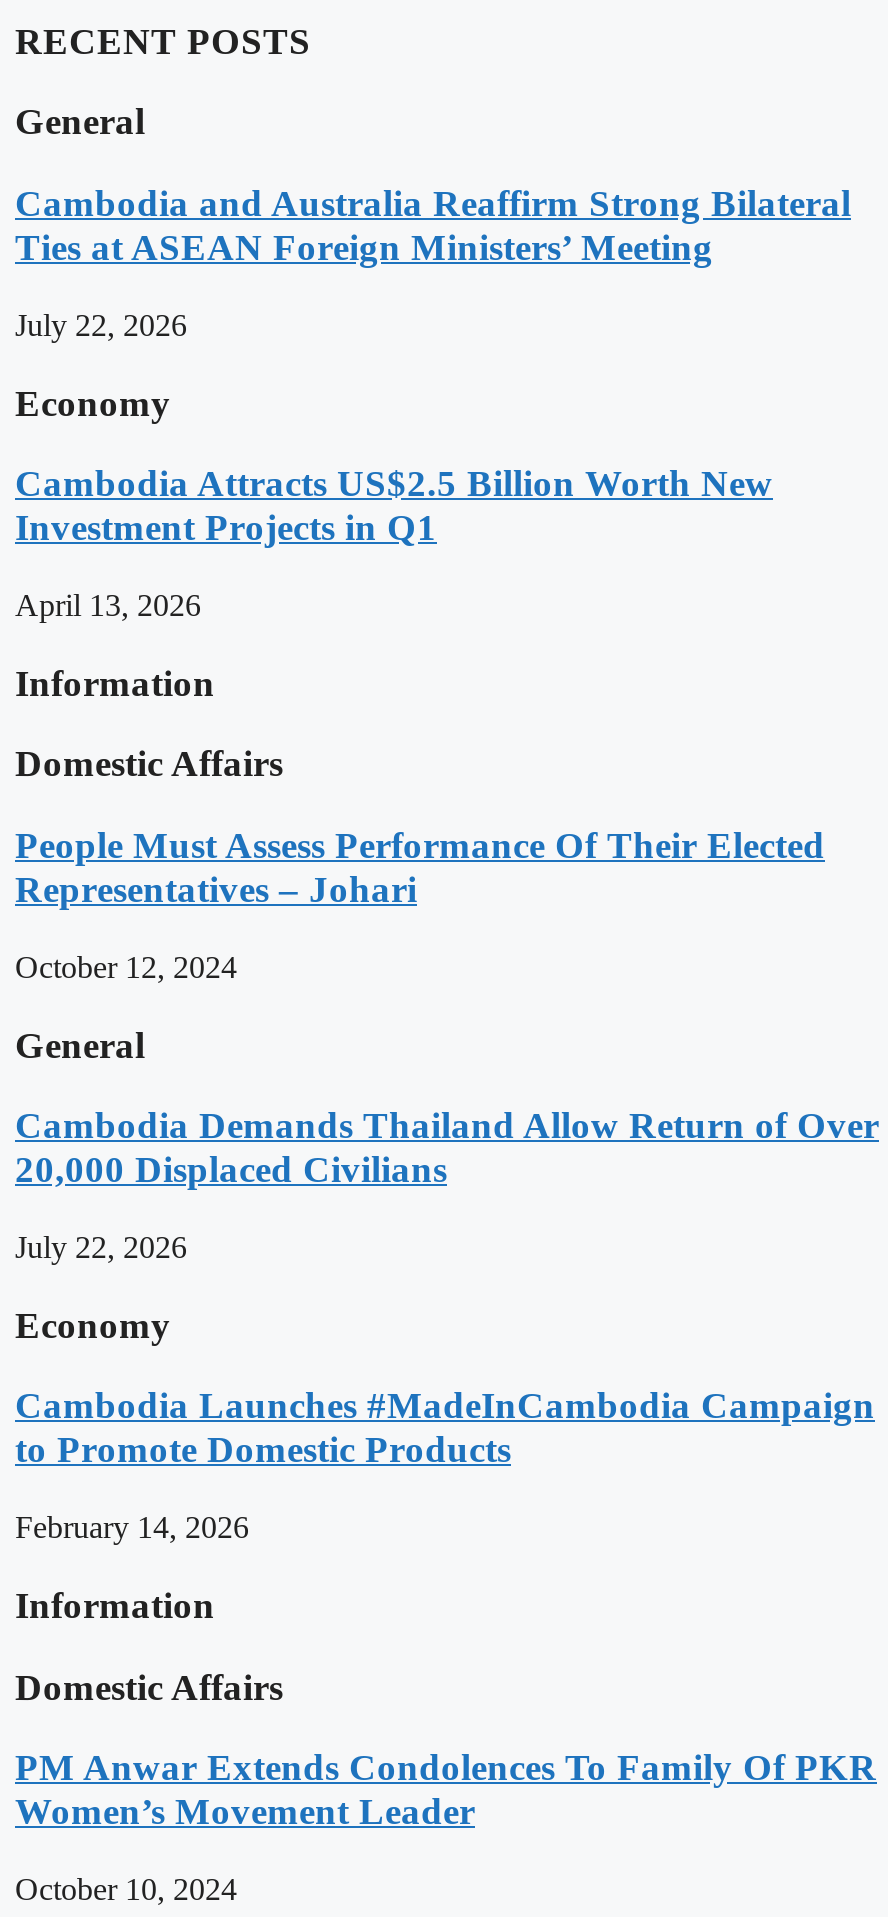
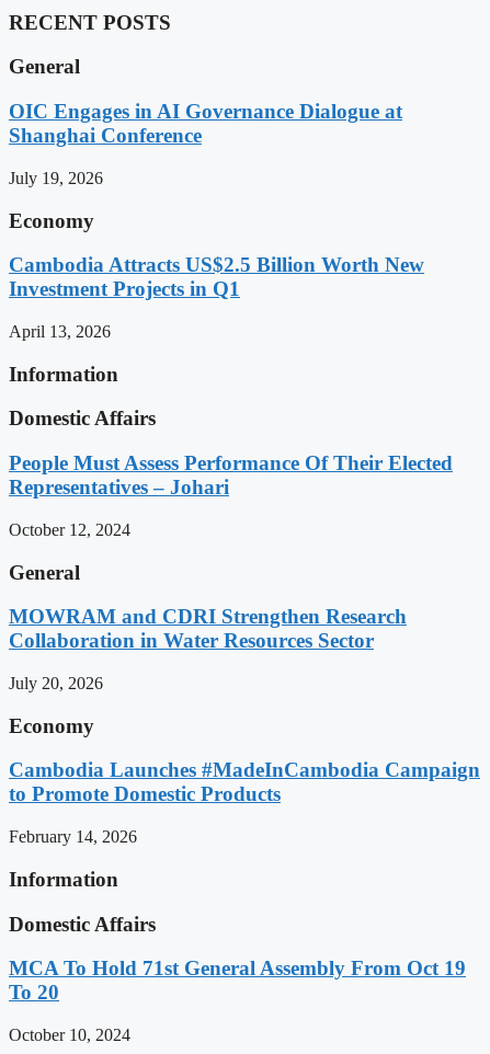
- Cambodia and Australia Reaffirm Strong Bilateral
- Ties at ASEAN Foreign Ministers’ Meeting
+ OIC Engages in AI Governance Dialogue at
+ Shanghai Conference

- July 22, 2026
+ July 19, 2026

- Cambodia Demands Thailand Allow Return of Over
- 20,000 Displaced Civilians
+ MOWRAM and CDRI Strengthen Research
+ Collaboration in Water Resources Sector

- July 22, 2026
+ July 20, 2026

- PM Anwar Extends Condolences To Family Of PKR
- Women’s Movement Leader
+ MCA To Hold 71st General Assembly From Oct 19
+ To 20
